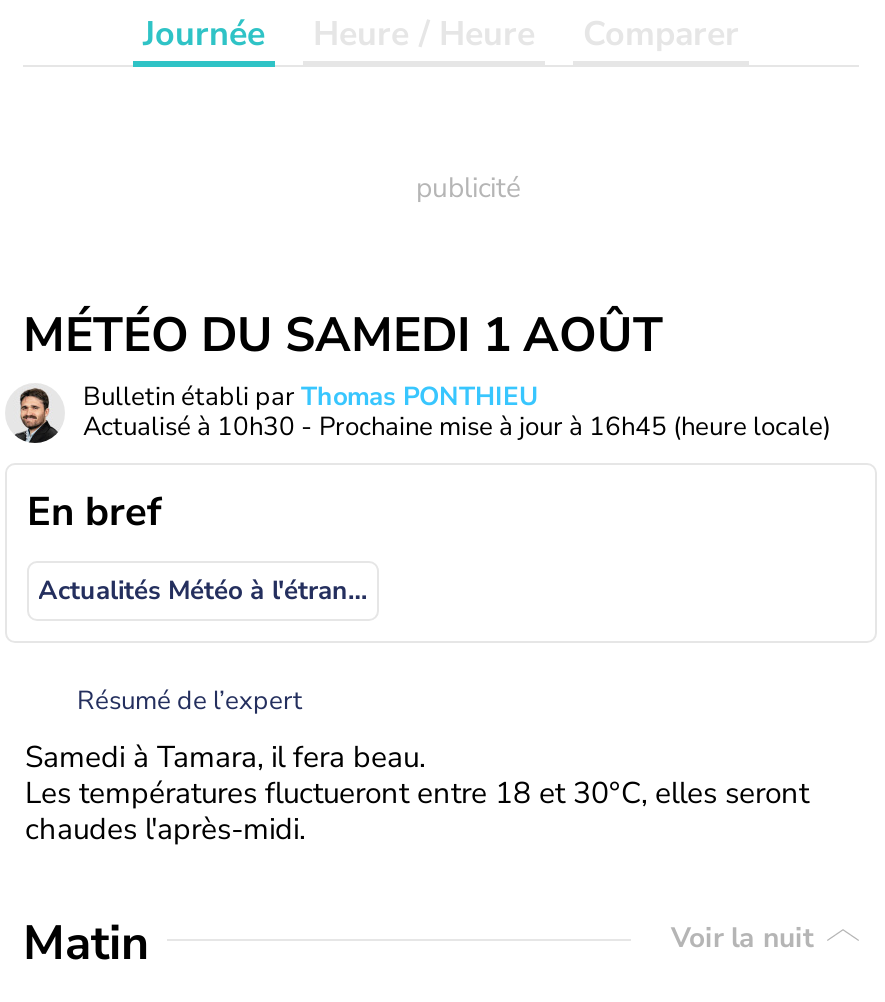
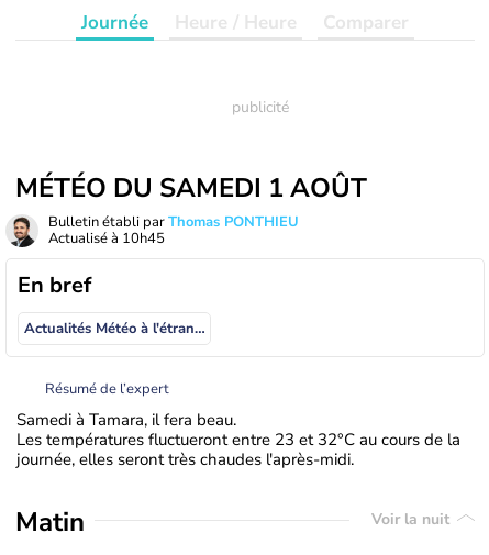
- Actualisé à 10h30 - Prochaine mise à jour à 16h45 (heure locale)
+ Actualisé à 10h45

- Les températures fluctueront entre 18 et 30°C, elles seront
- chaudes l'après-midi.
+ Les températures fluctueront entre 23 et 32°C au cours de la
+ journée, elles seront très chaudes l'après-midi.
